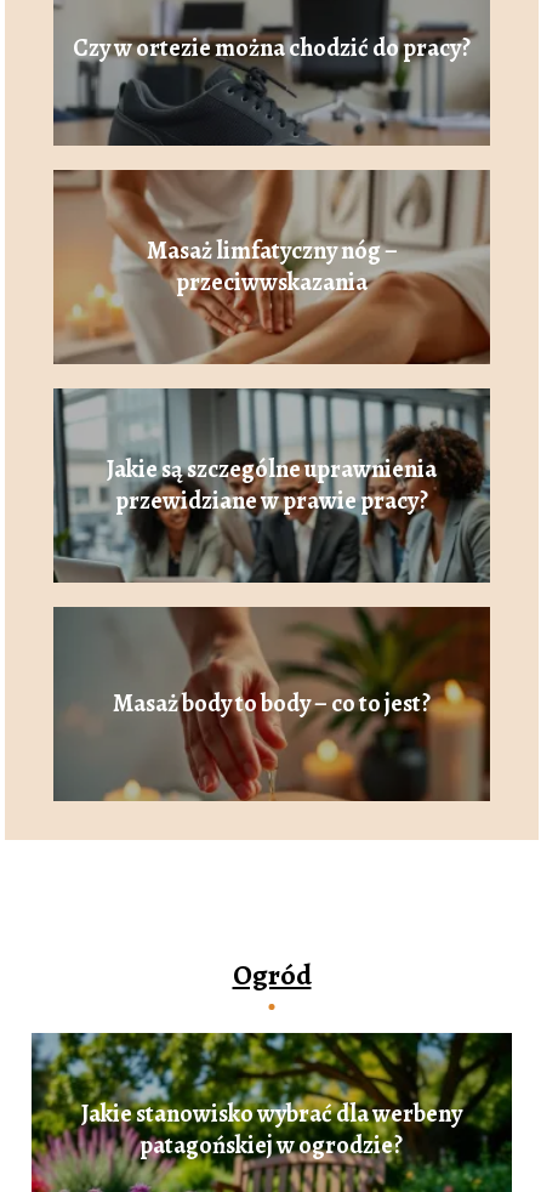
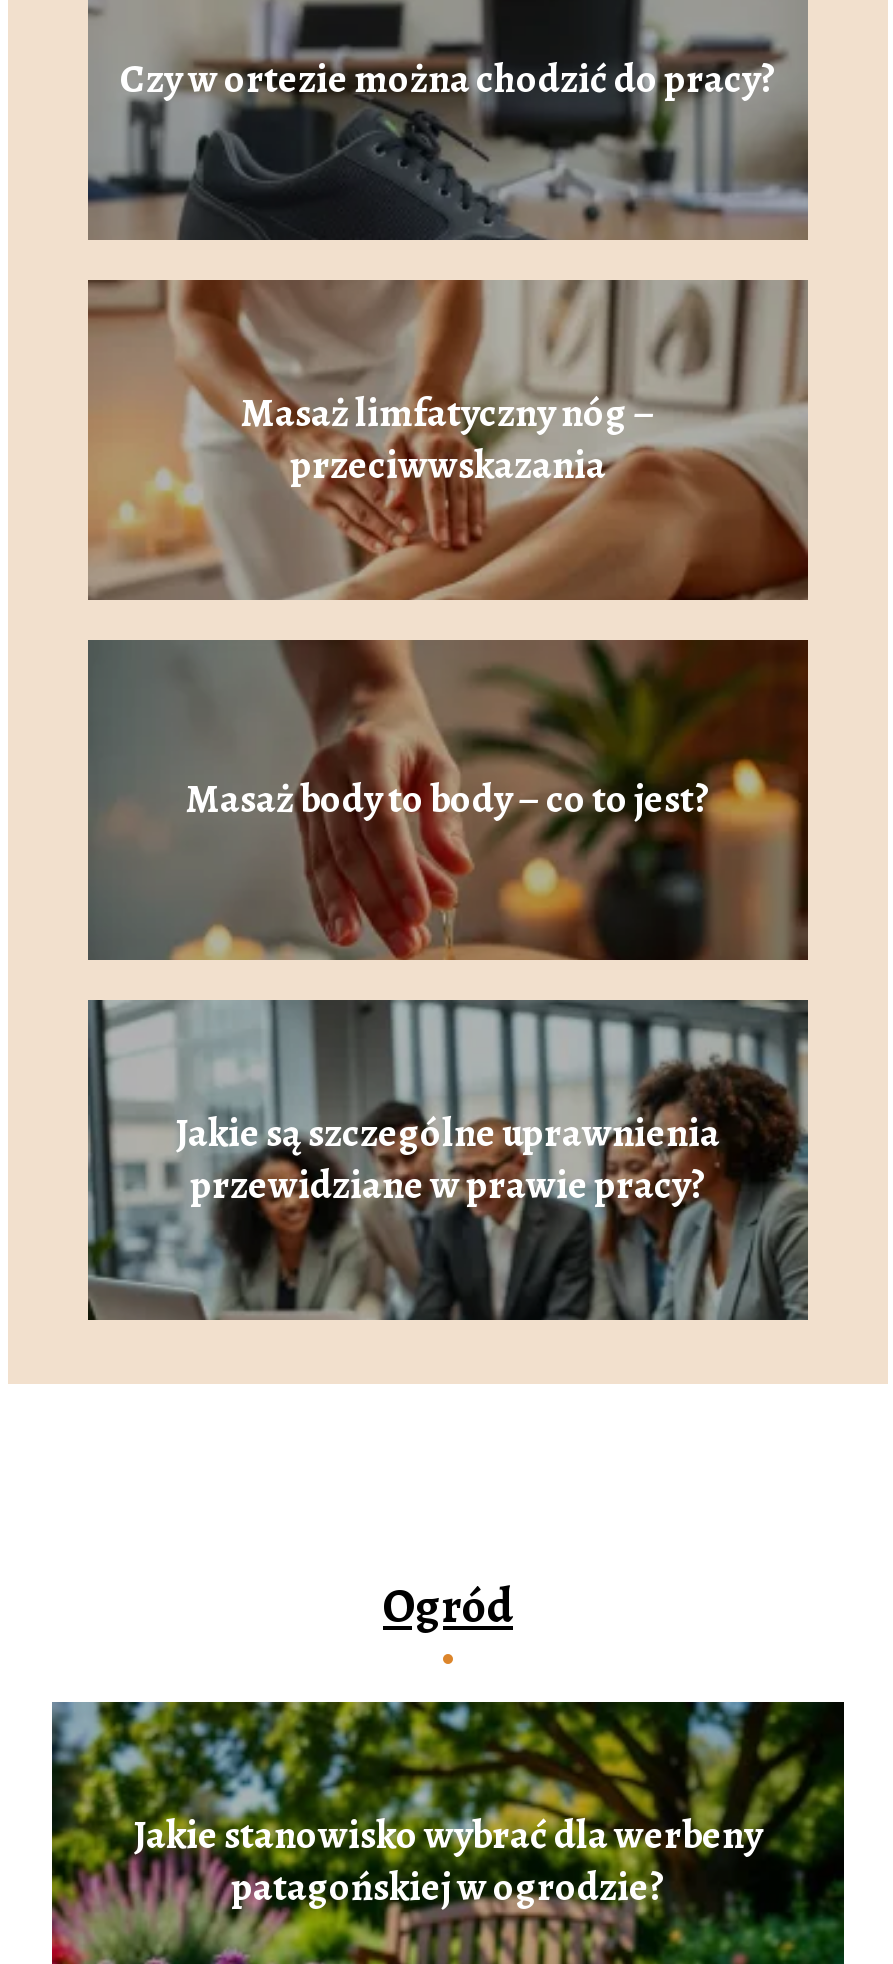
moved down: [image] | Jakie są szczególne uprawnienia | przewidziane w prawie pracy?

moved up: [image] | Masaż body to body – co to jest?
